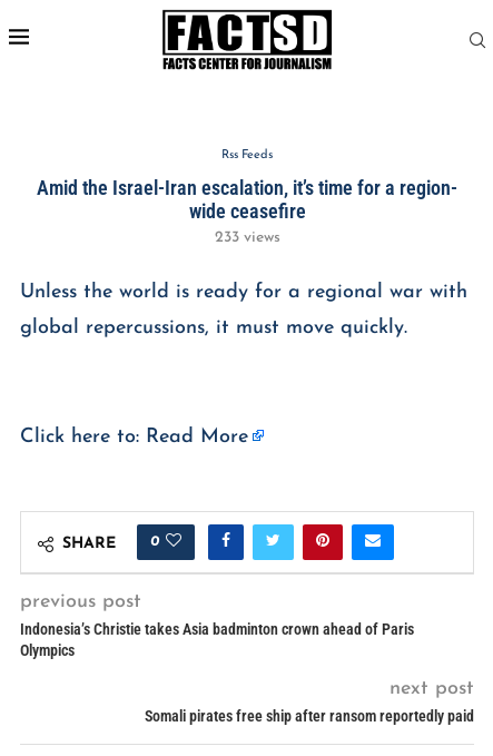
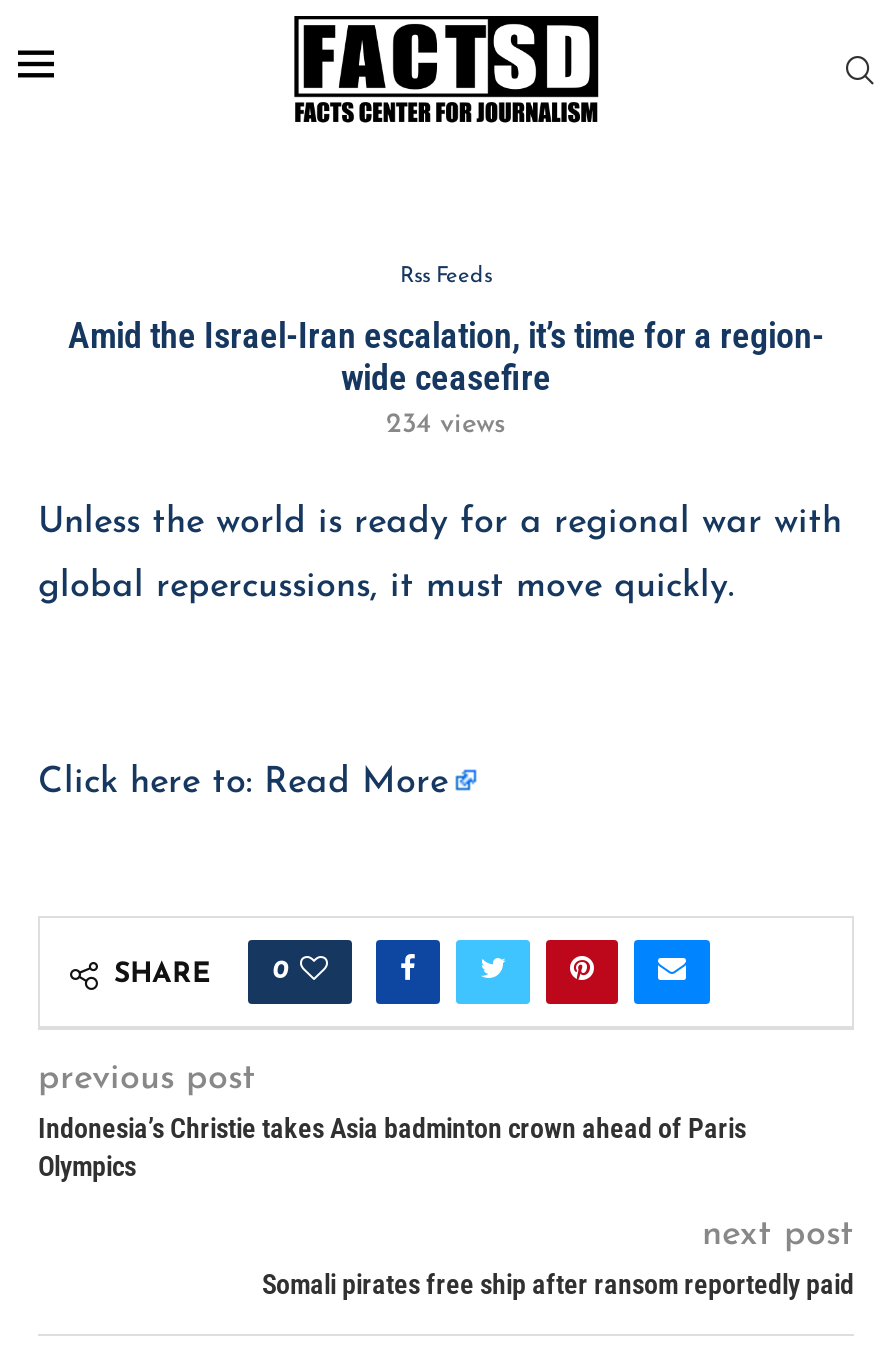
- 233 views
+ 234 views
